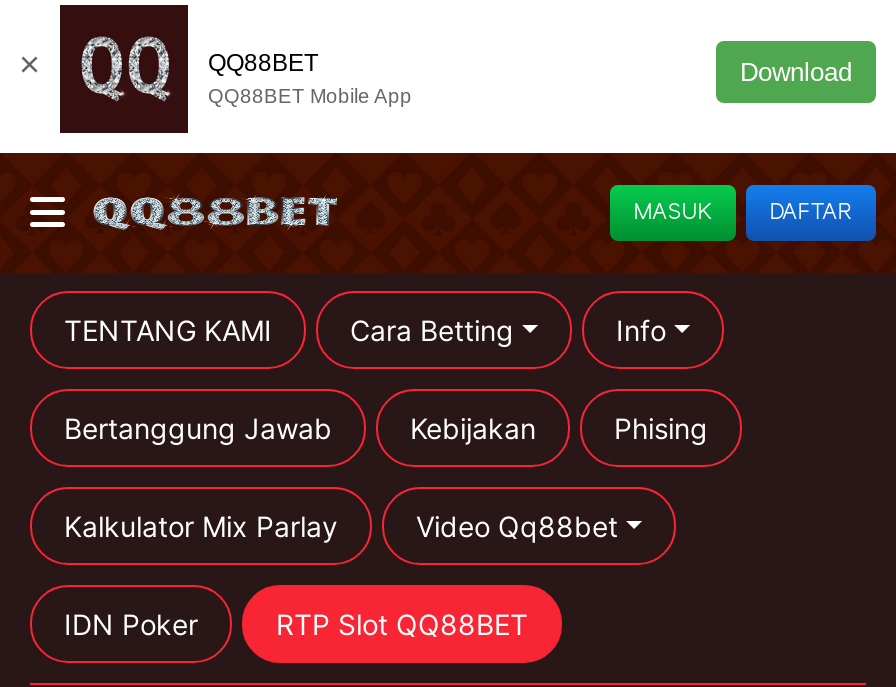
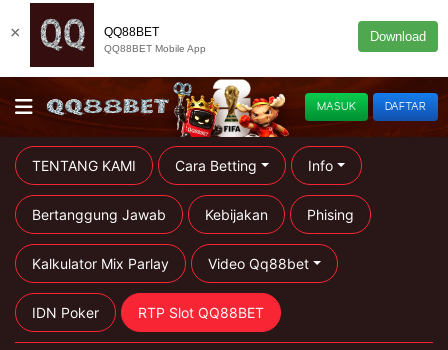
+ [image]
